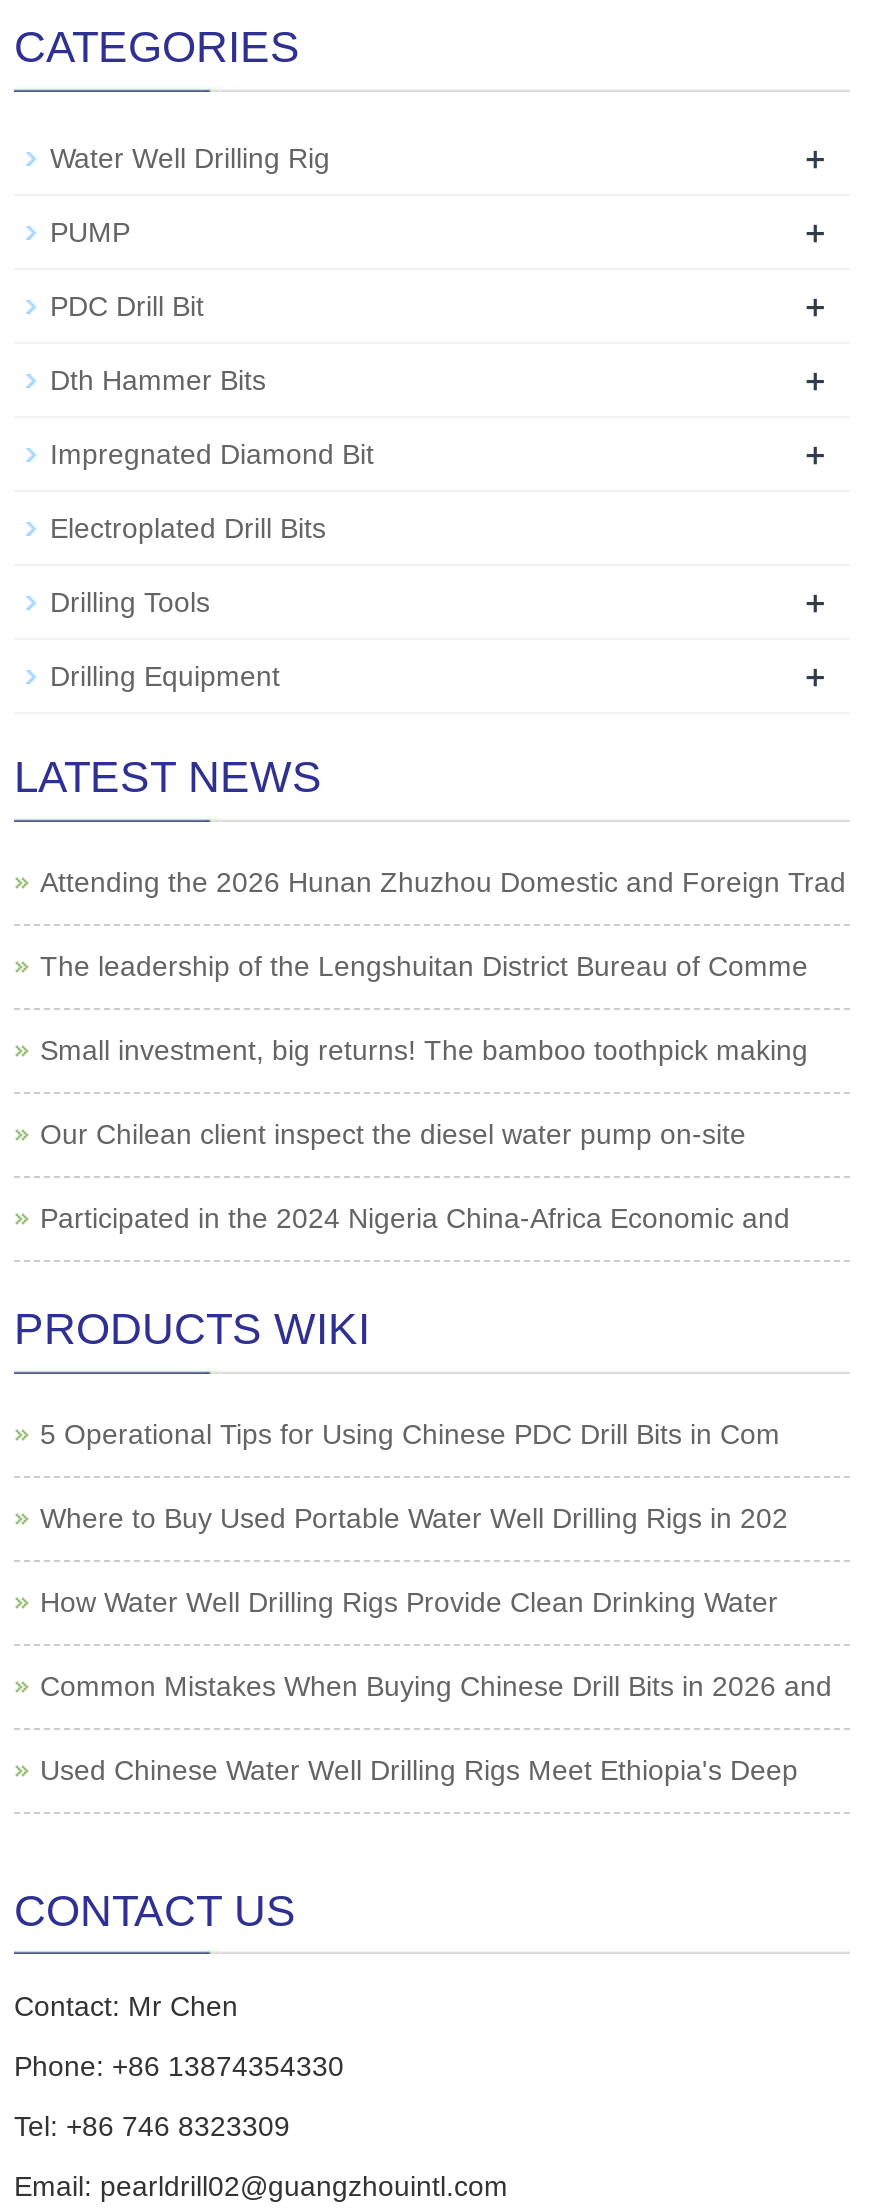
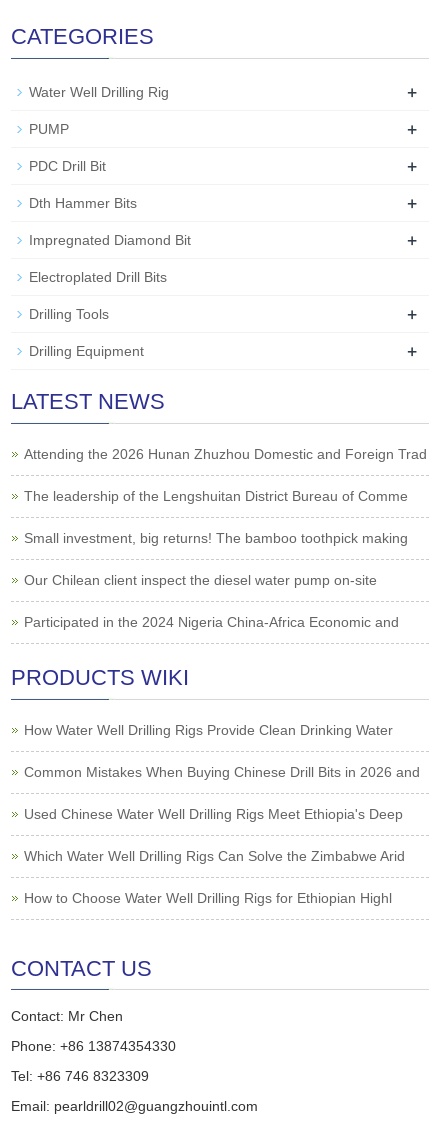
- 5 Operational Tips for Using Chinese PDC Drill Bits in Com
- Where to Buy Used Portable Water Well Drilling Rigs in 202

moved up: How Water Well Drilling Rigs Provide Clean Drinking Water | Common Mistakes When Buying Chinese Drill Bits in 2026 and | Used Chinese Water Well Drilling Rigs Meet Ethiopia's Deep

+ Which Water Well Drilling Rigs Can Solve the Zimbabwe Arid
+ How to Choose Water Well Drilling Rigs for Ethiopian Highl
